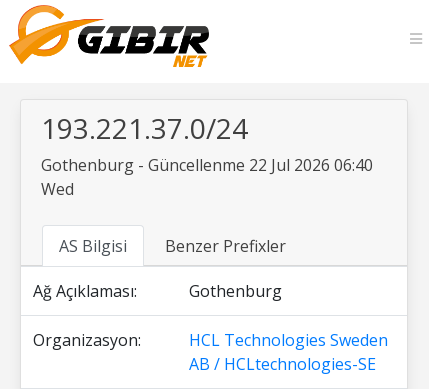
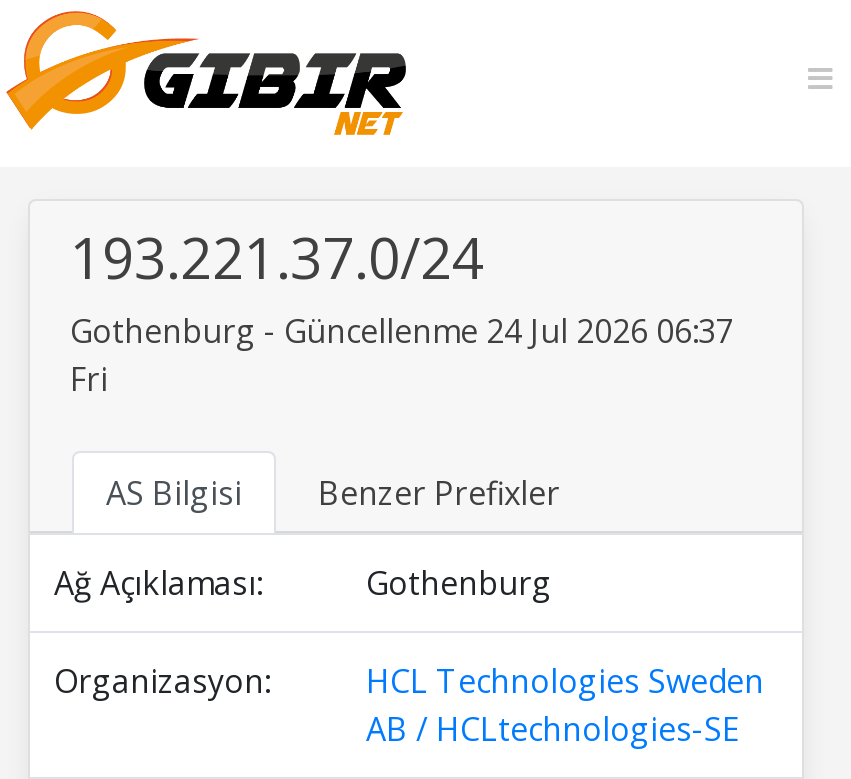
- Gothenburg - Güncellenme 22 Jul 2026 06:40
- Wed
+ Gothenburg - Güncellenme 24 Jul 2026 06:37
+ Fri
